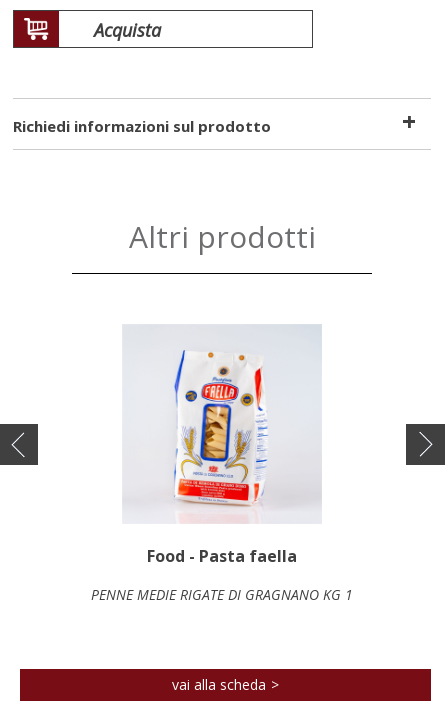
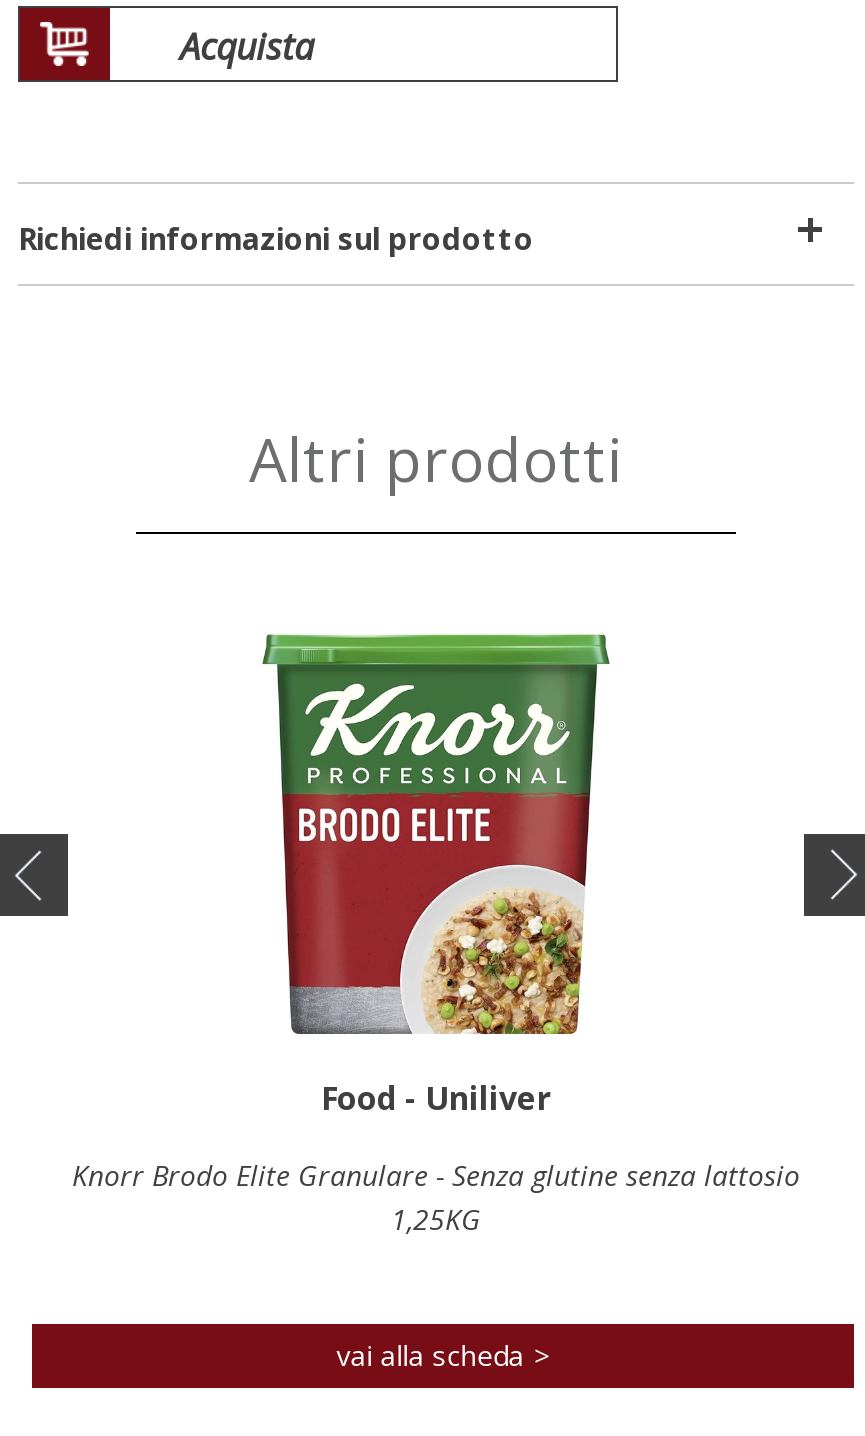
- [image]
- Food - Pasta faella
+ [image]
+ Food - Uniliver

- PENNE MEDIE RIGATE DI GRAGNANO KG 1
+ Knorr Brodo Elite Granulare - Senza glutine senza lattosio
+ 1,25KG
